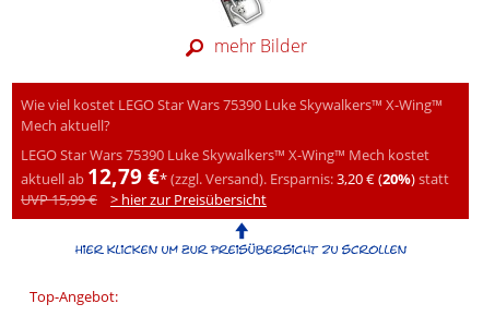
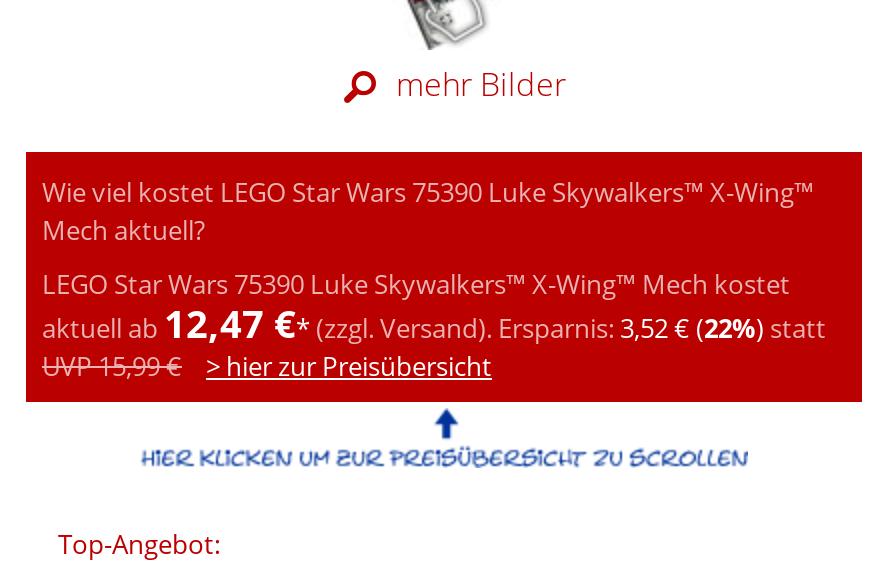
- aktuell ab 12,79 €*(zzgl. Versand). Ersparnis:3,20 € (20%) statt
+ aktuell ab 12,47 €*(zzgl. Versand). Ersparnis:3,52 € (22%) statt
